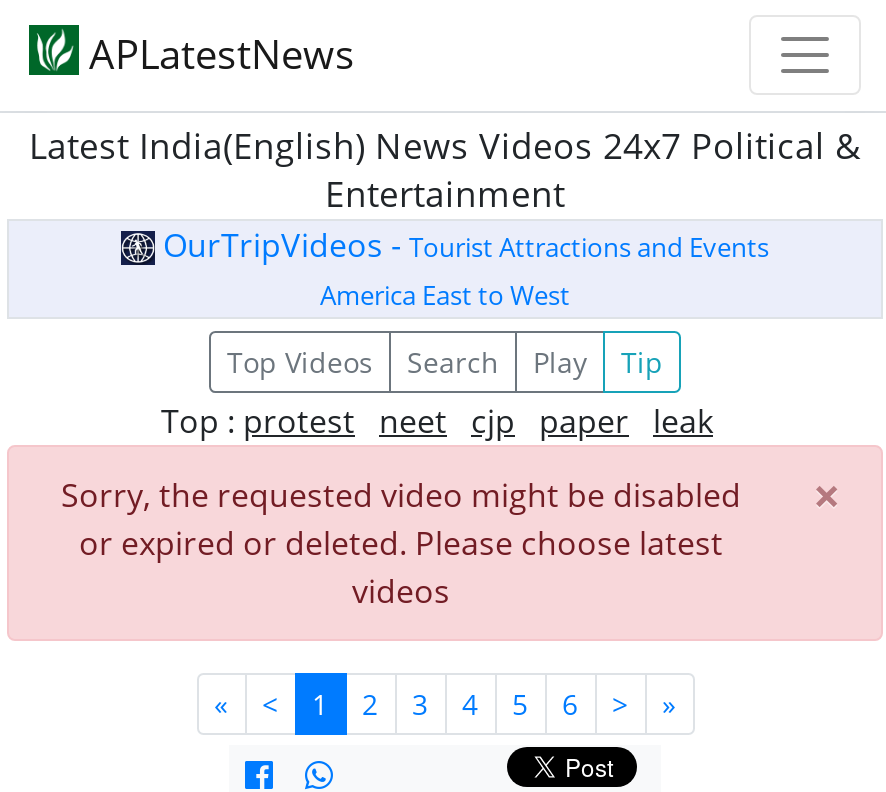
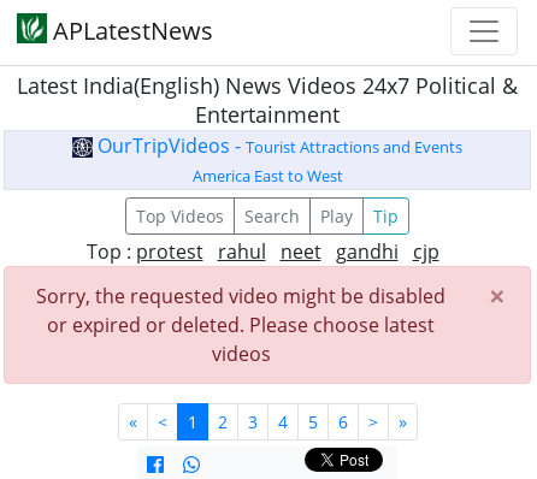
- Top : protest neet cjp paper leak
+ Top : protest rahul neet gandhi cjp
